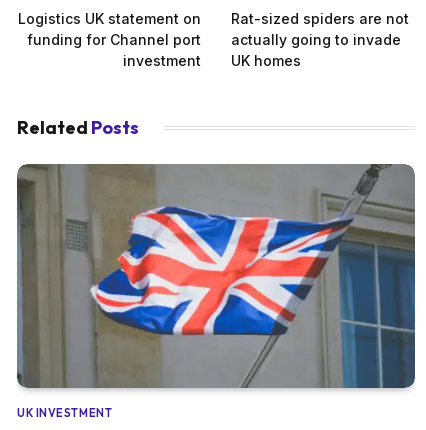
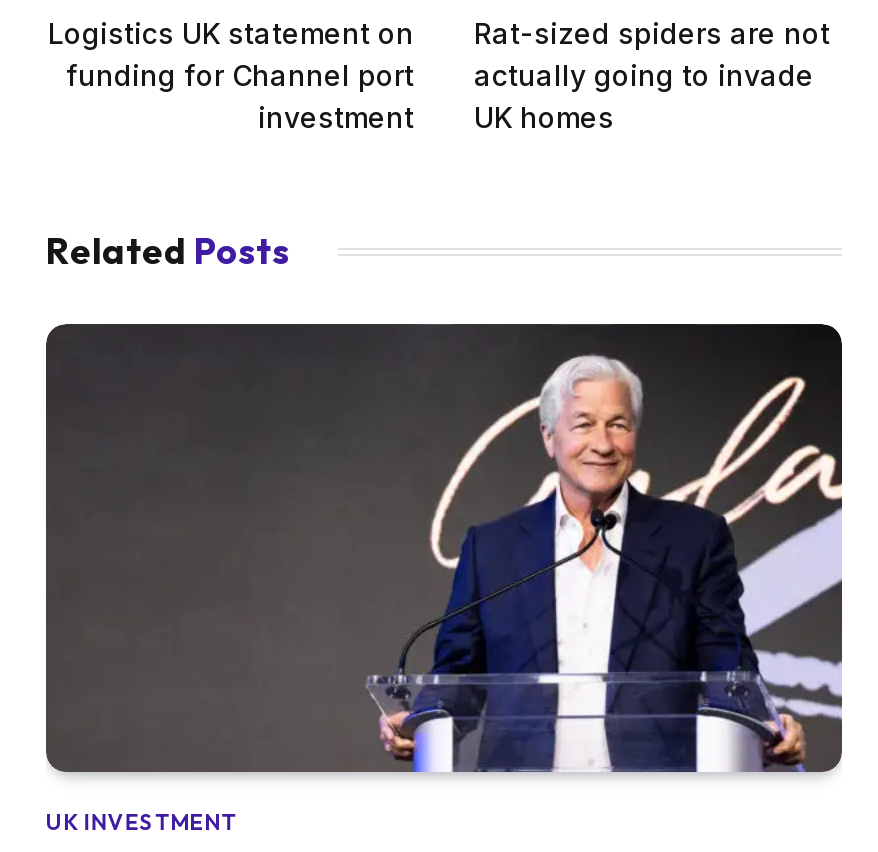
- [image]
+ [image]
